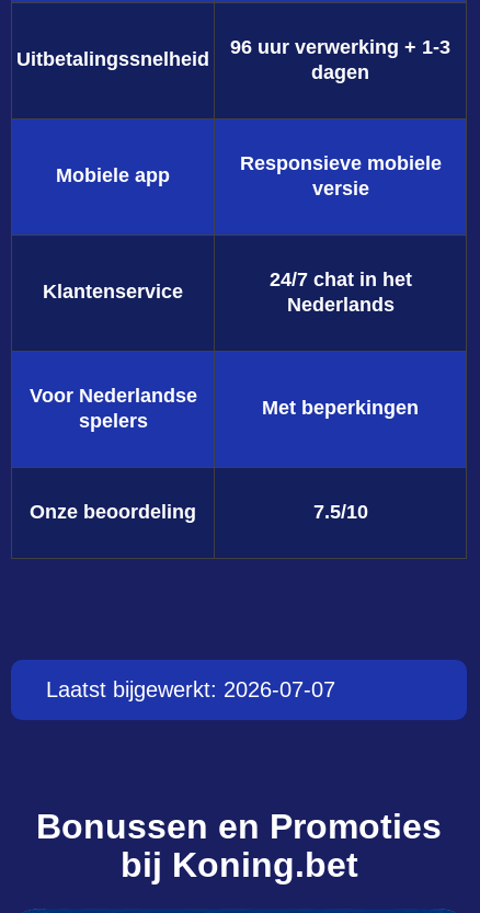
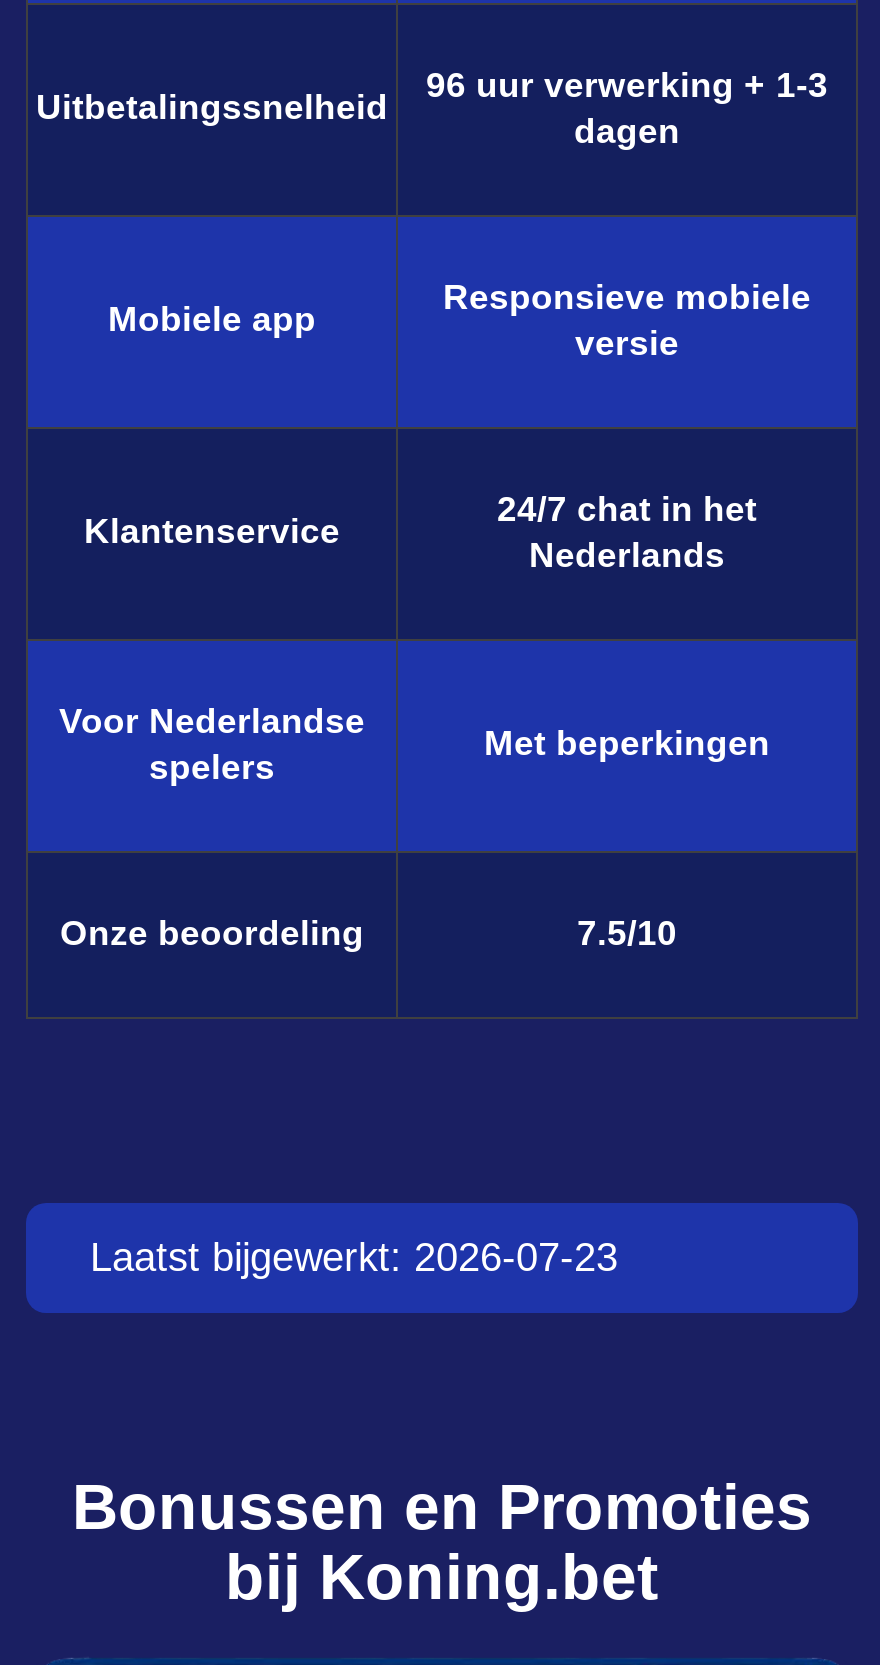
- Laatst bijgewerkt: 2026-07-07
+ Laatst bijgewerkt: 2026-07-23
